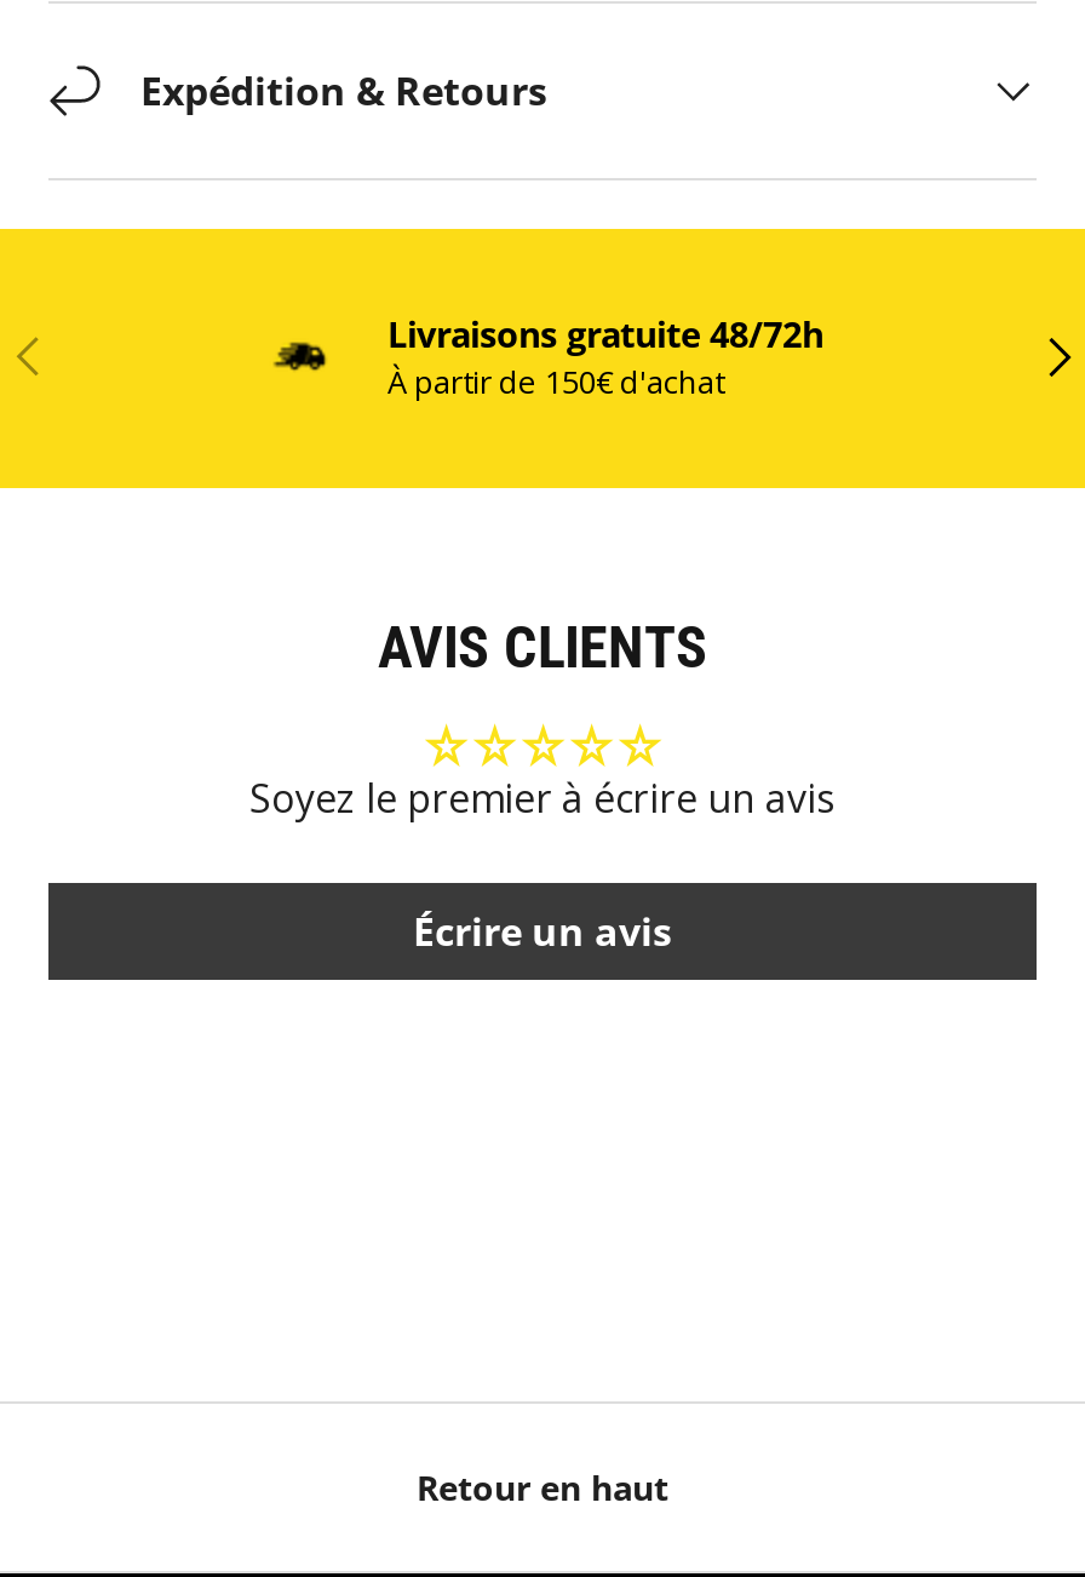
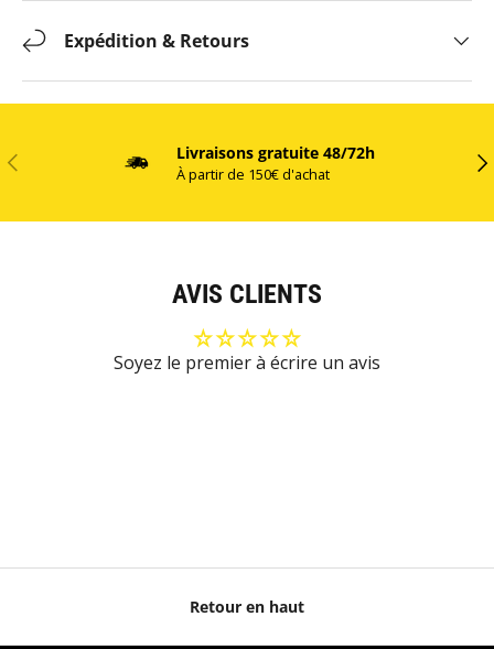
- Écrire un avis
